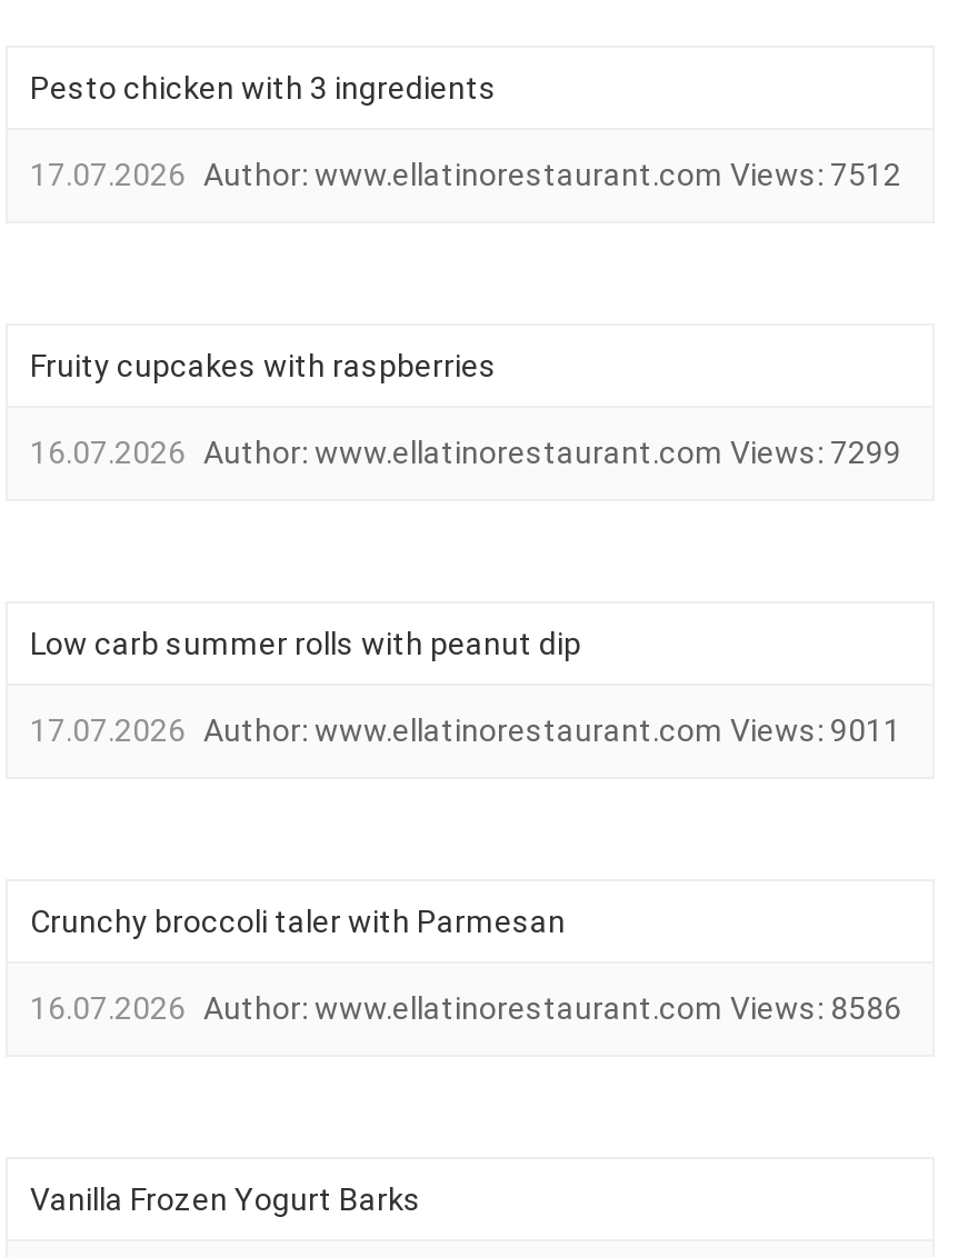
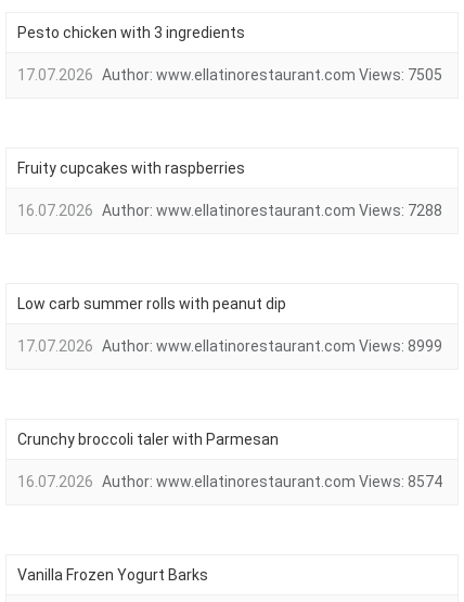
- 17.07.2026 Author: www.ellatinorestaurant.com Views: 7512
+ 17.07.2026 Author: www.ellatinorestaurant.com Views: 7505

- 16.07.2026 Author: www.ellatinorestaurant.com Views: 7299
+ 16.07.2026 Author: www.ellatinorestaurant.com Views: 7288

- 17.07.2026 Author: www.ellatinorestaurant.com Views: 9011
+ 17.07.2026 Author: www.ellatinorestaurant.com Views: 8999

- 16.07.2026 Author: www.ellatinorestaurant.com Views: 8586
+ 16.07.2026 Author: www.ellatinorestaurant.com Views: 8574
